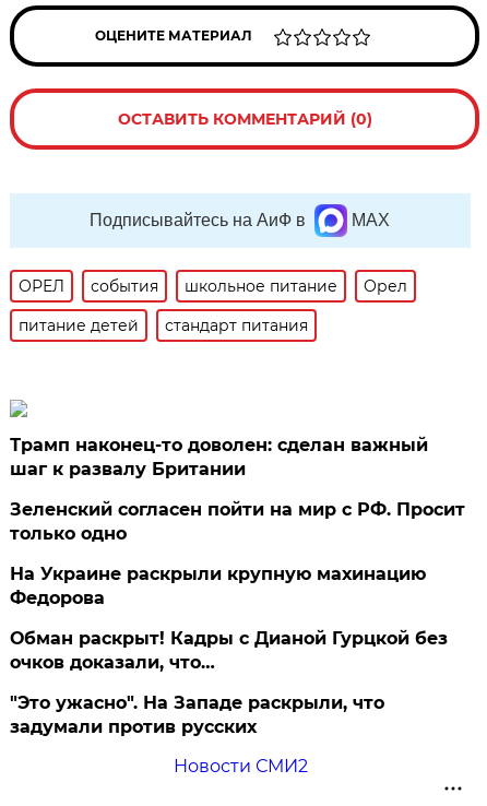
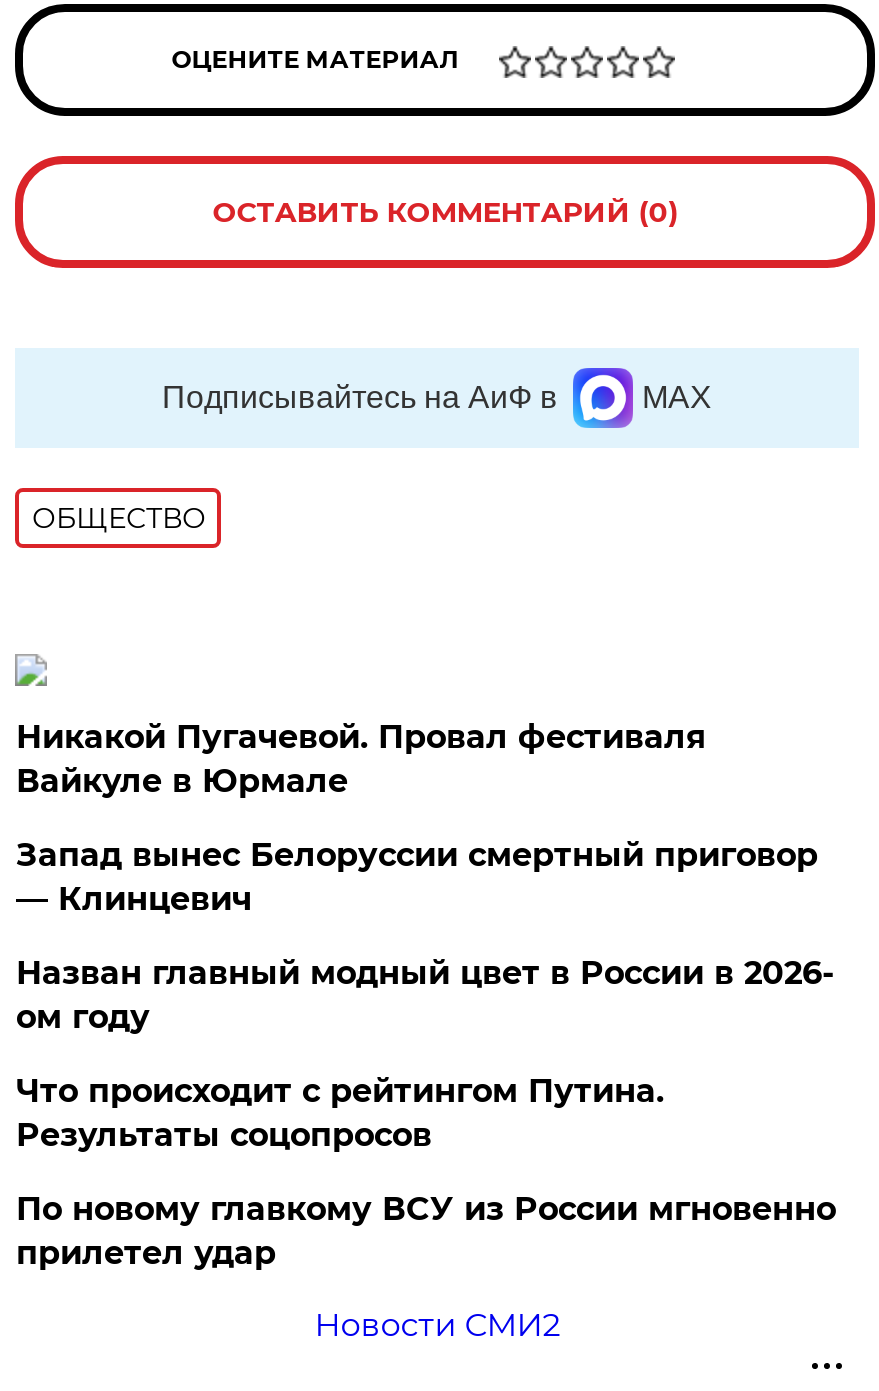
- ОРЕЛ
- события
- школьное питание
- Орел
- питание детей
- стандарт питания
+ ОБЩЕСТВО

- Трамп наконец-то доволен: сделан важный
- шаг к развалу Британии
- Зеленский согласен пойти на мир с РФ. Просит
- только одно
- На Украине раскрыли крупную махинацию
- Федорова
- Обман раскрыт! Кадры с Дианой Гурцкой без
- очков доказали, что…
- "Это ужасно". На Западе раскрыли, что
- задумали против русских
+ Никакой Пугачевой. Провал фестиваля
+ Вайкуле в Юрмале
+ Запад вынес Белоруссии смертный приговор
+ — Клинцевич
+ Назван главный модный цвет в России в 2026-
+ ом году
+ Что происходит с рейтингом Путина.
+ Результаты соцопросов
+ По новому главкому ВСУ из России мгновенно
+ прилетел удар
